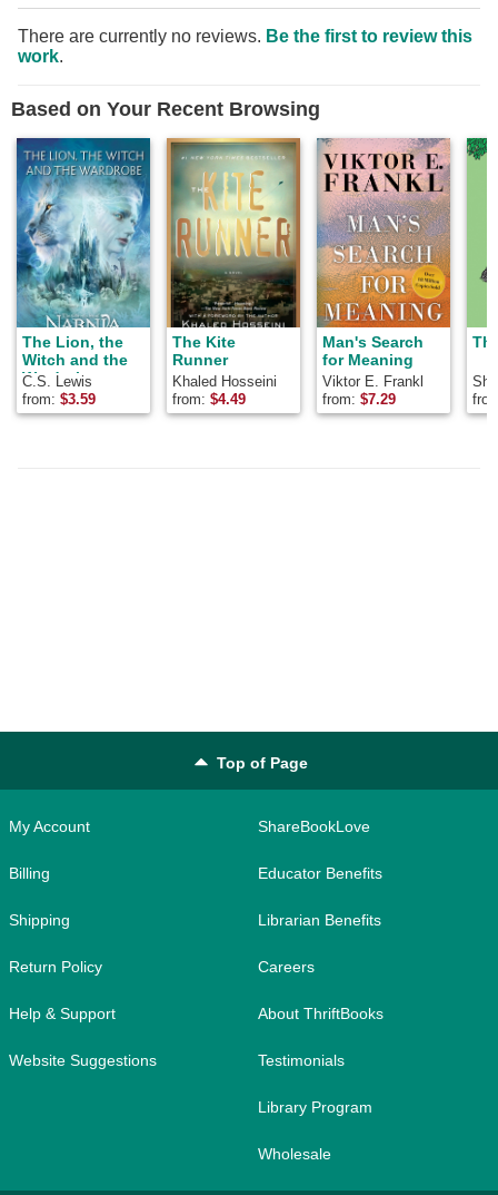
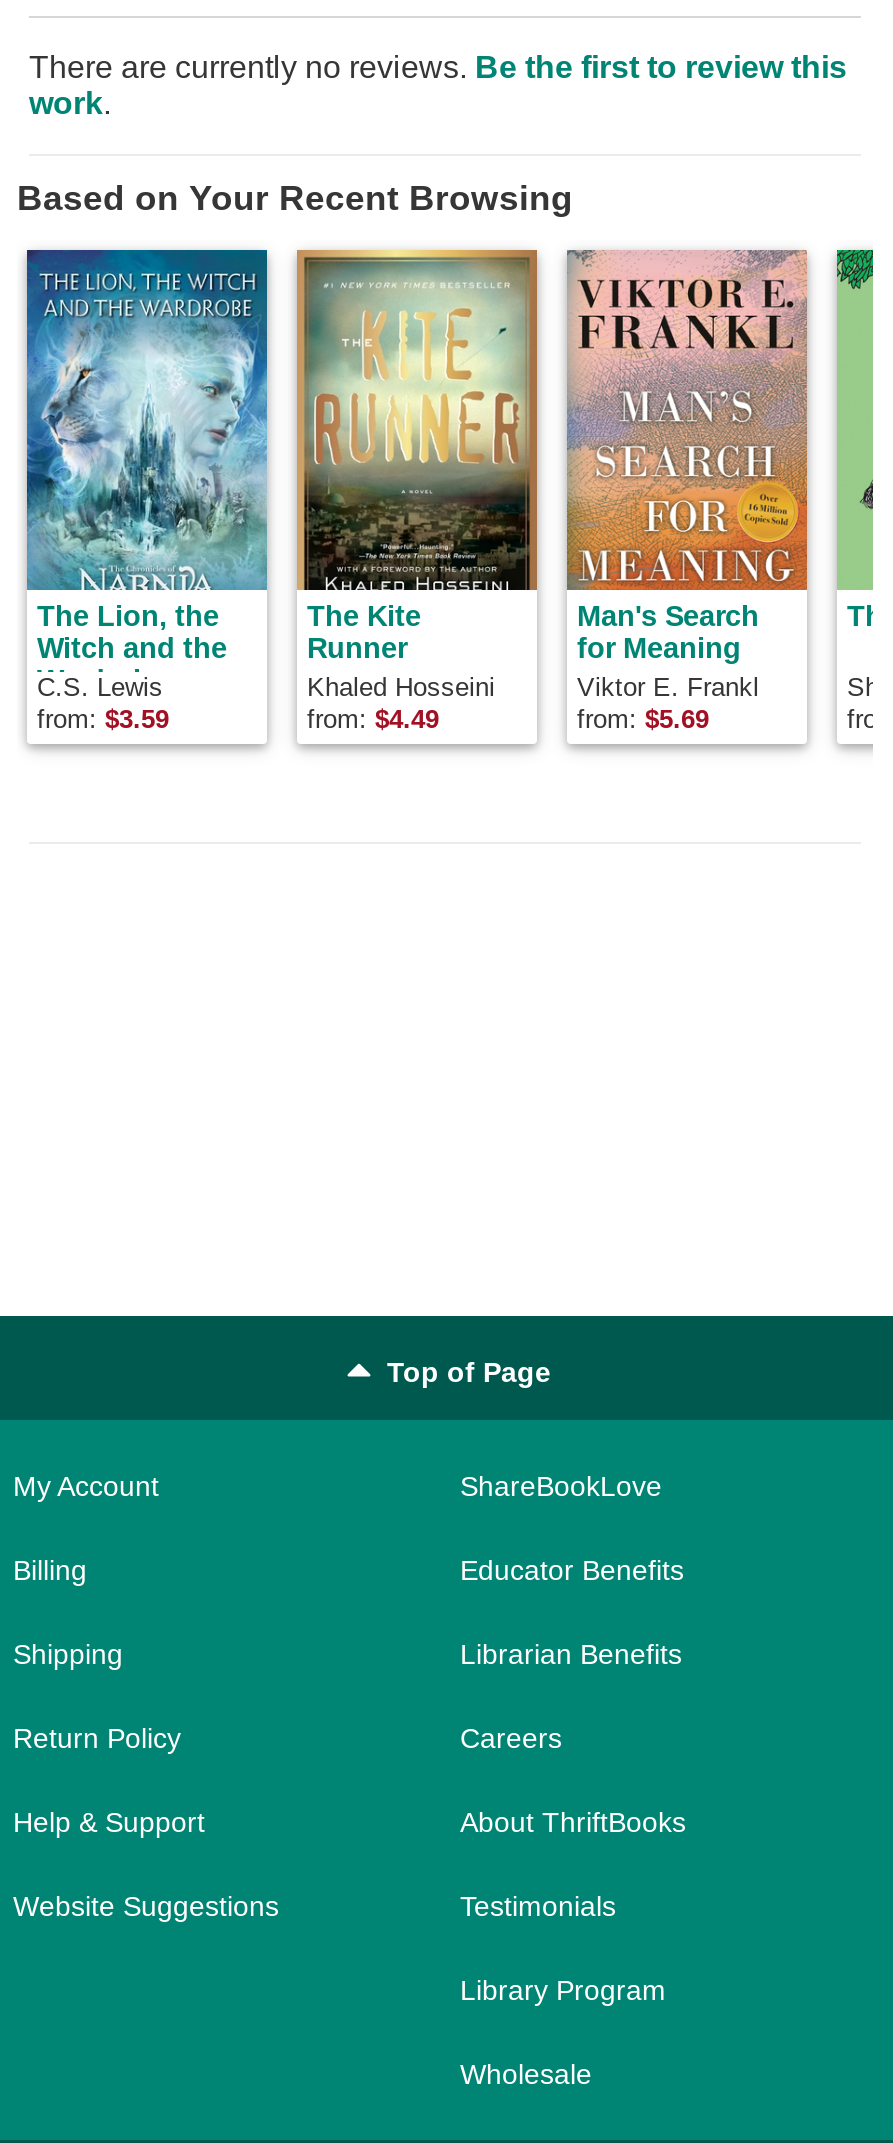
- from: $7.29
+ from: $5.69
